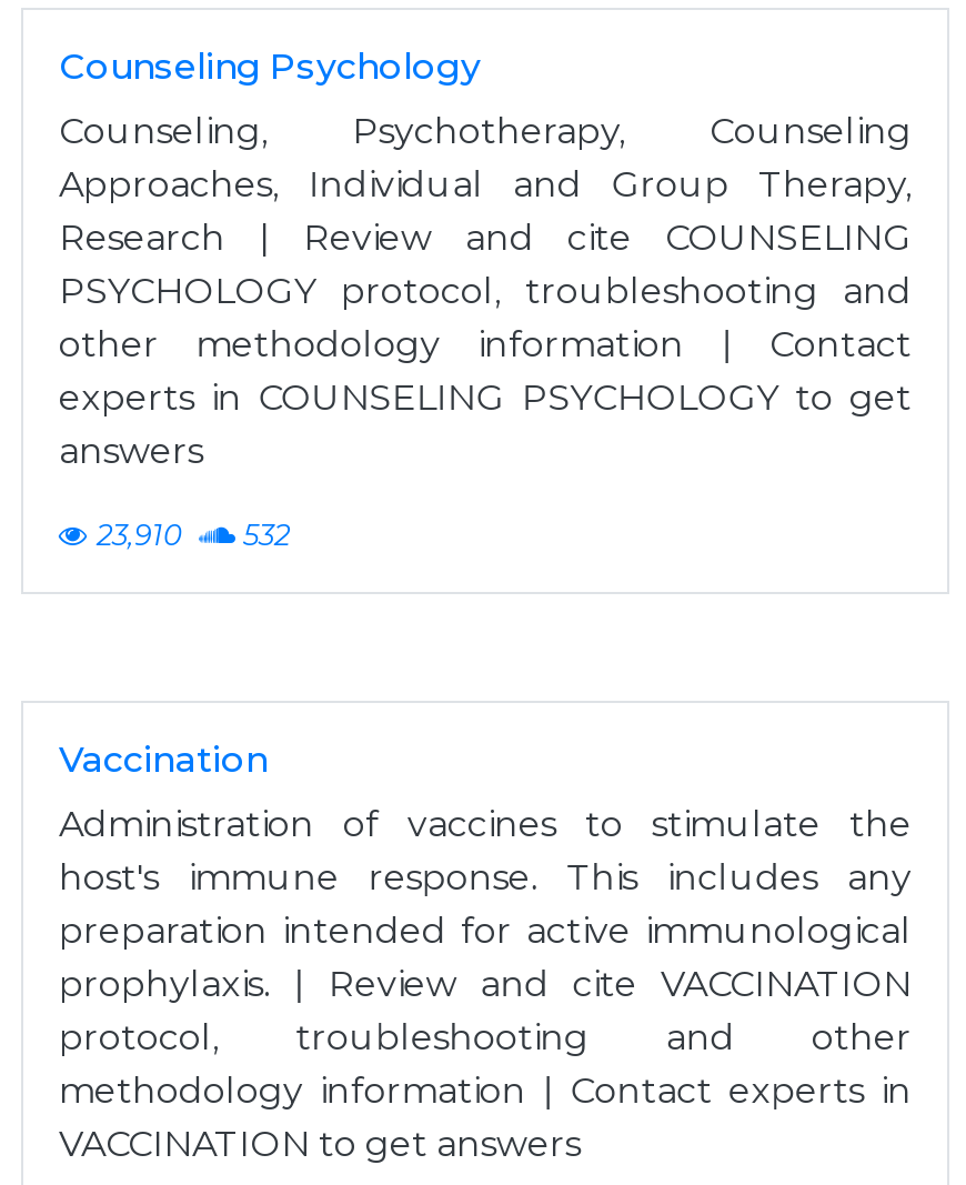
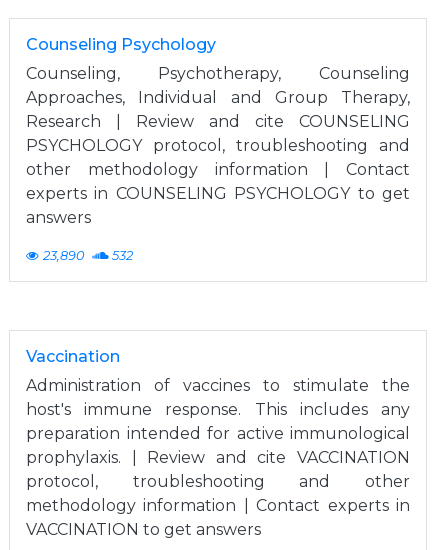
- 23,910 532
+ 23,890 532
